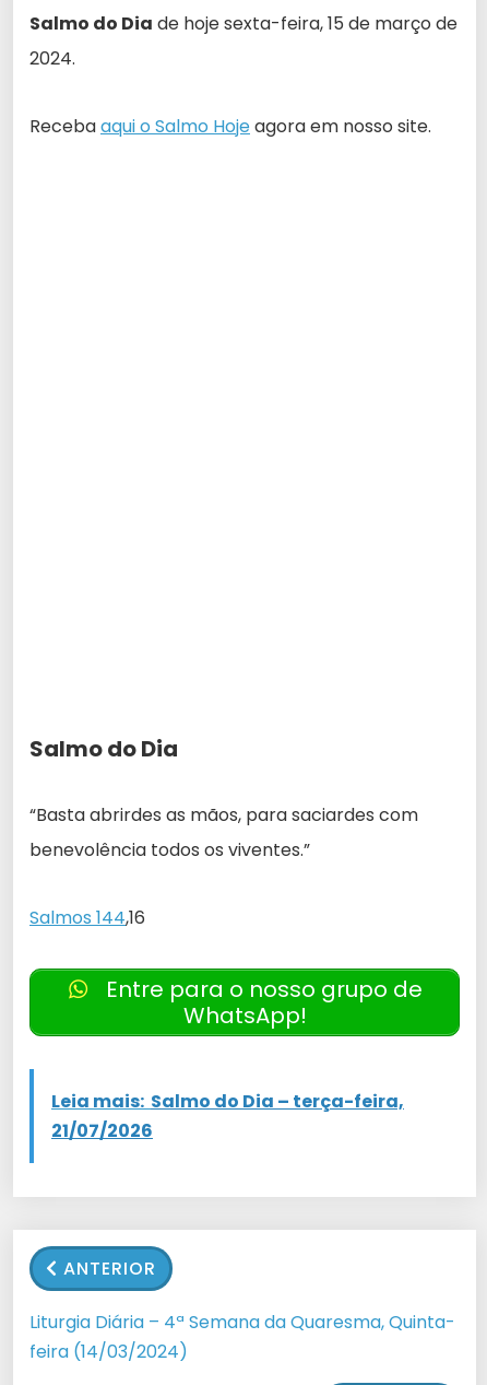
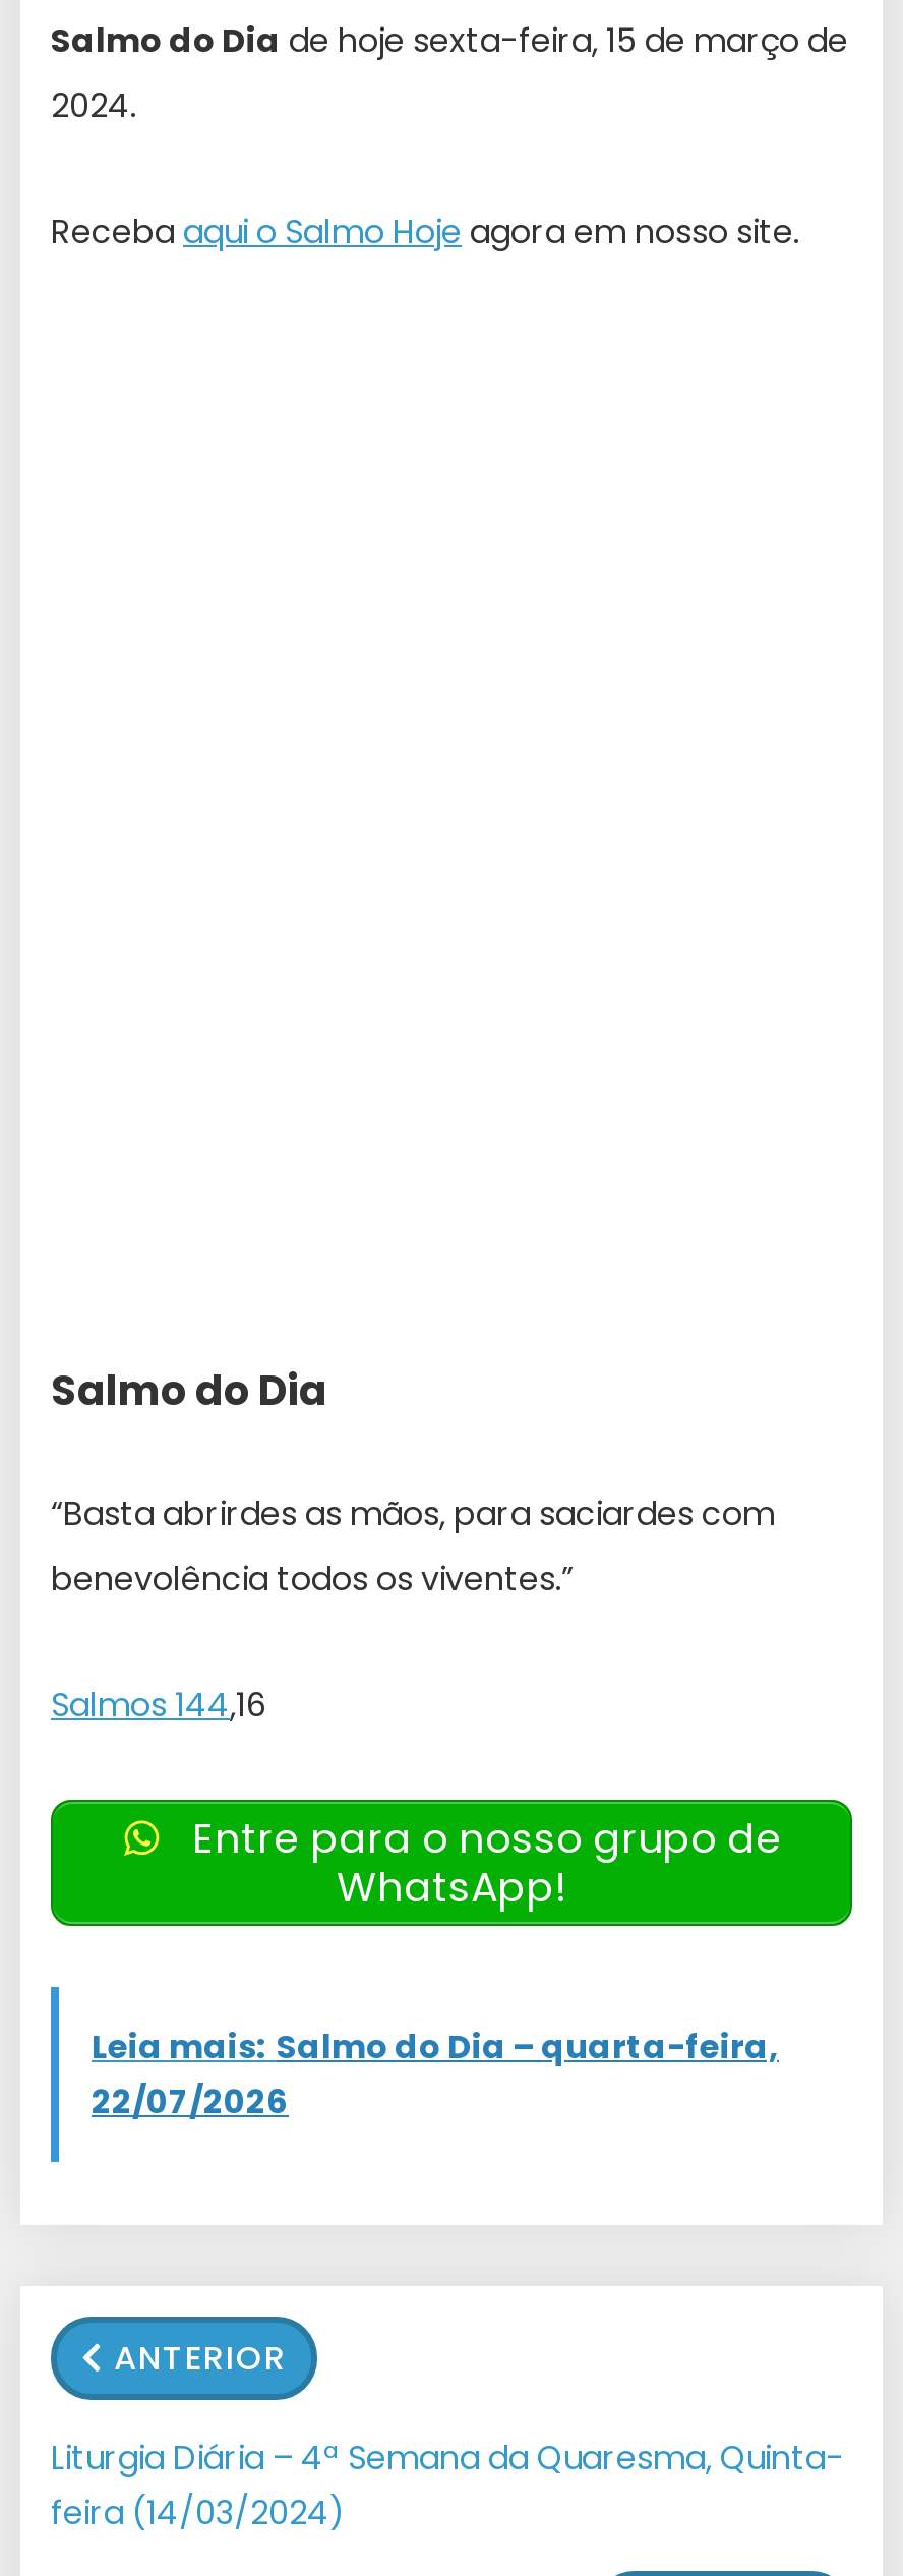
- Leia mais: Salmo do Dia – terça-feira,
+ Leia mais: Salmo do Dia – quarta-feira,

- 21/07/2026
+ 22/07/2026
